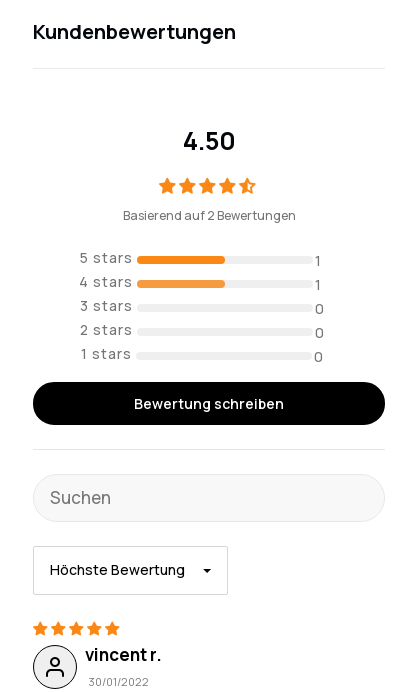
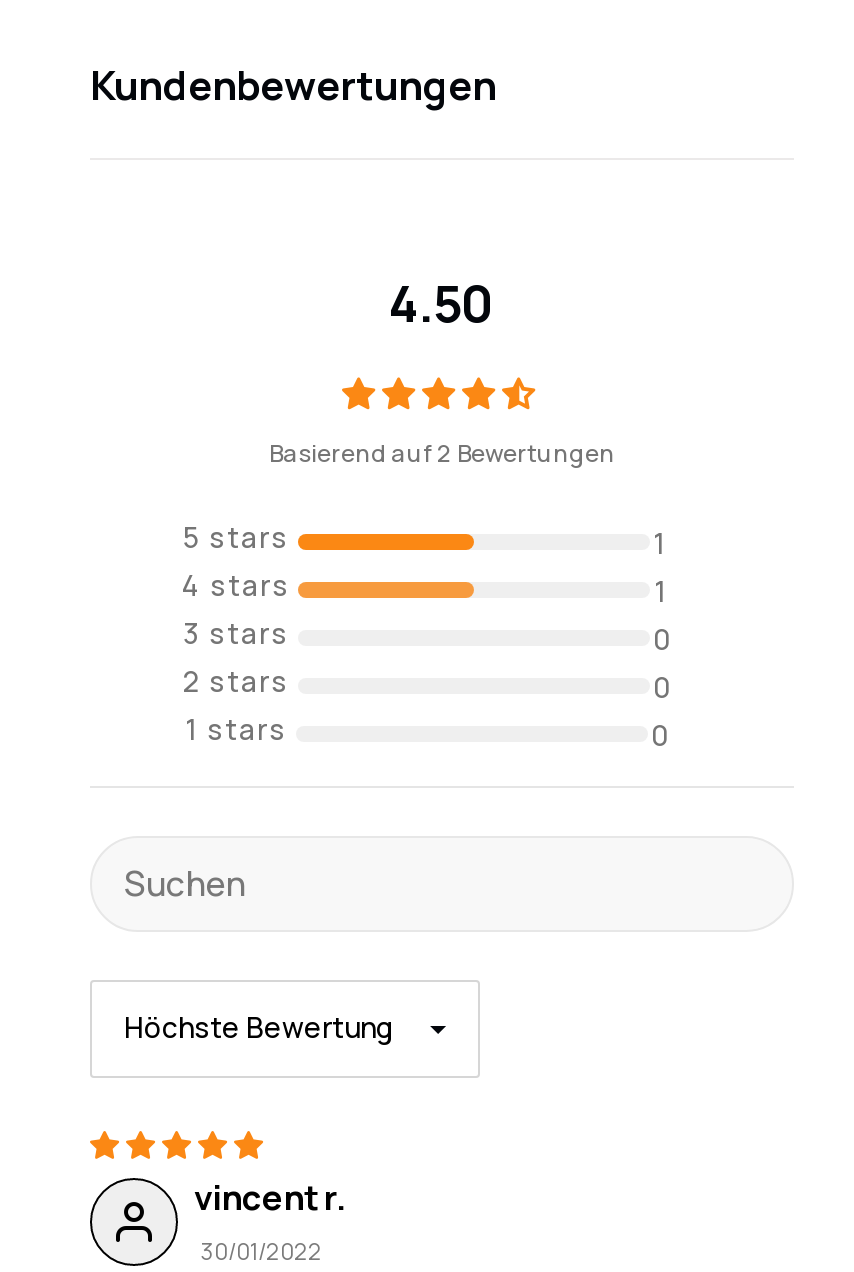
- Bewertung schreiben
